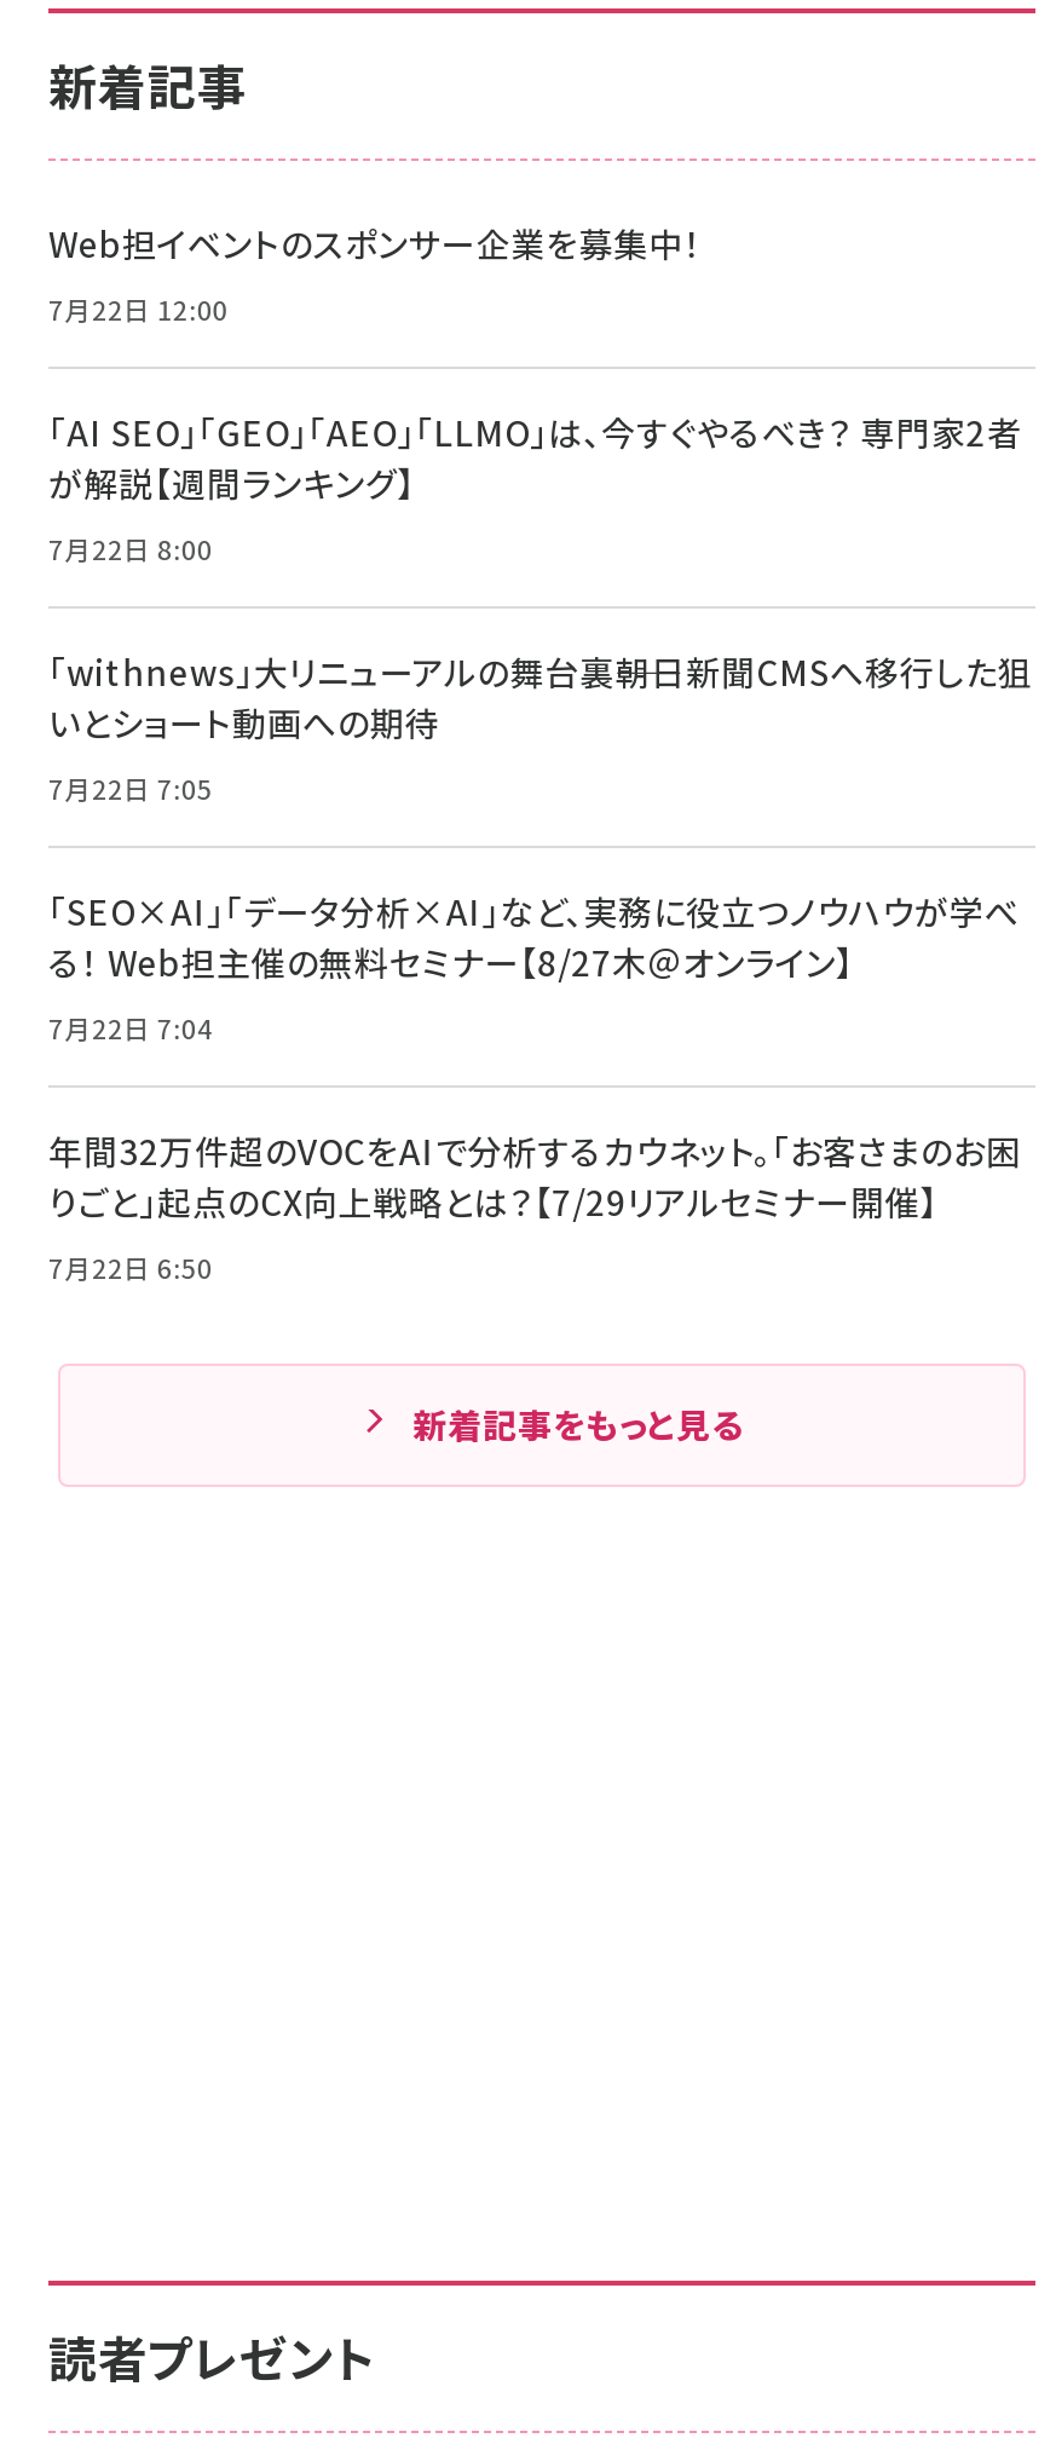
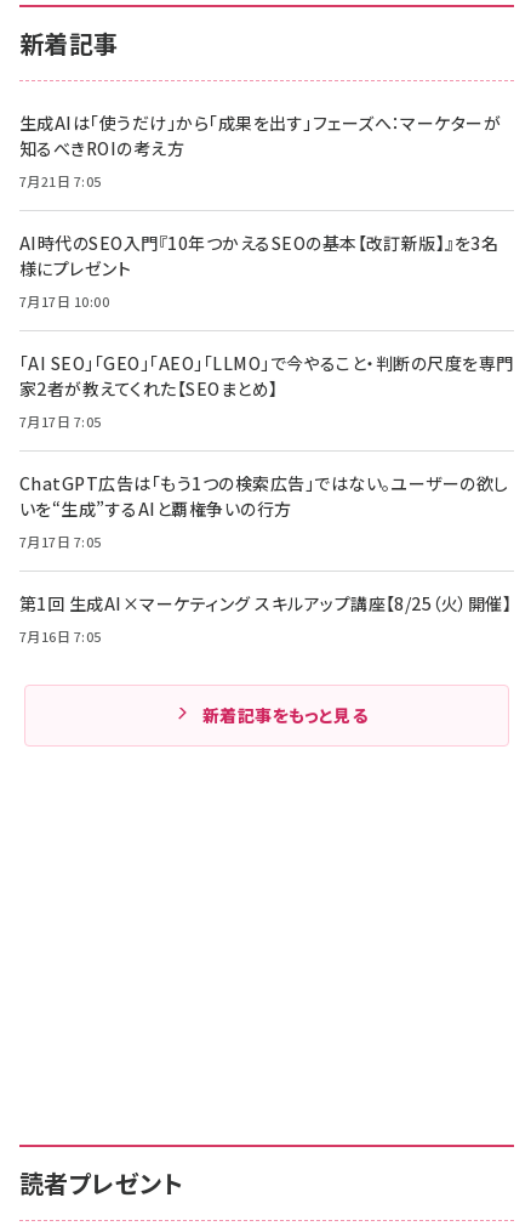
- Web担イベントのスポンサー企業を募集中！
- 7月22日 12:00
+ 生成AIは「使うだけ」から「成果を出す」フェーズへ：マーケターが
+ 知るべきROIの考え方
+ 7月21日 7:05

- 「AI SEO」「GEO」「AEO」「LLMO」は、今すぐやるべき？ 専門家2者
- が解説【週間ランキング】
- 7月22日 8:00
+ AI時代のSEO入門『10年つかえるSEOの基本【改訂新版】』を3名
+ 様にプレゼント
+ 7月17日 10:00

- 「withnews」大リニューアルの舞台裏――朝日新聞CMSへ移行した狙
- いとショート動画への期待
- 7月22日 7:05
+ 「AI SEO」「GEO」「AEO」「LLMO」で今やること・判断の尺度を専門
+ 家2者が教えてくれた【SEOまとめ】
+ 7月17日 7:05

- 「SEO×AI」「データ分析×AI」など、実務に役立つノウハウが学べ
- る！ Web担主催の無料セミナー【8/27木＠オンライン】
- 7月22日 7:04
+ ChatGPT広告は「もう1つの検索広告」ではない。ユーザーの欲し
+ いを“生成”するAIと覇権争いの行方
+ 7月17日 7:05

- 年間32万件超のVOCをAIで分析するカウネット。「お客さまのお困
- りごと」起点のCX向上戦略とは？【7/29リアルセミナー開催】
- 7月22日 6:50
+ 第1回 生成AI×マーケティング スキルアップ講座【8/25（火）開催】
+ 7月16日 7:05
